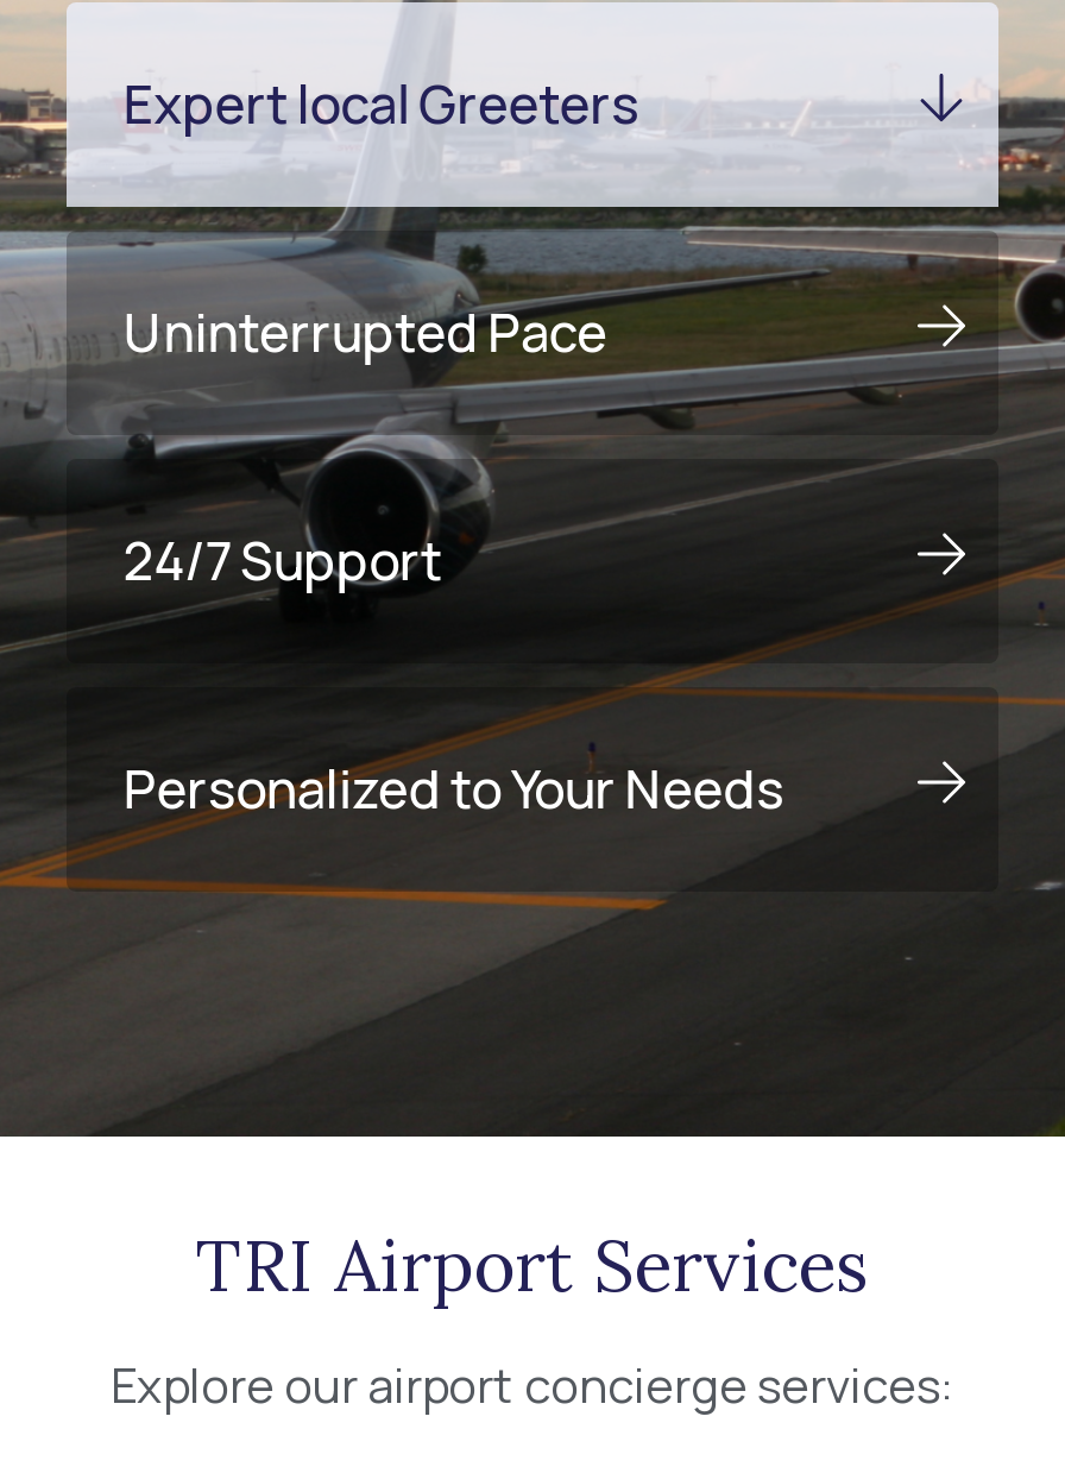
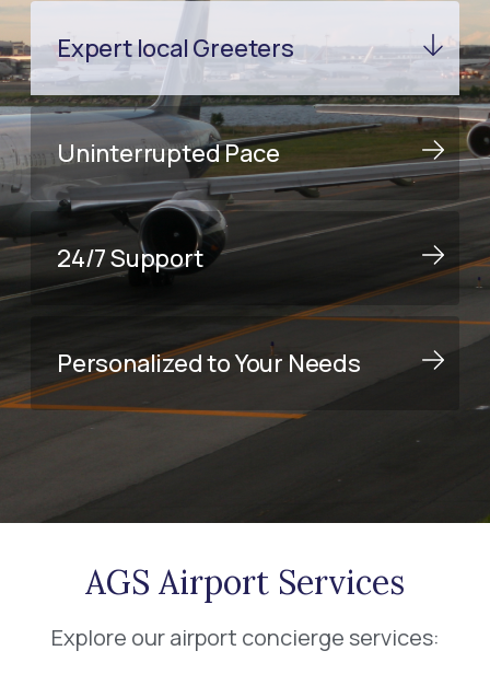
- TRI Airport Services
+ AGS Airport Services
